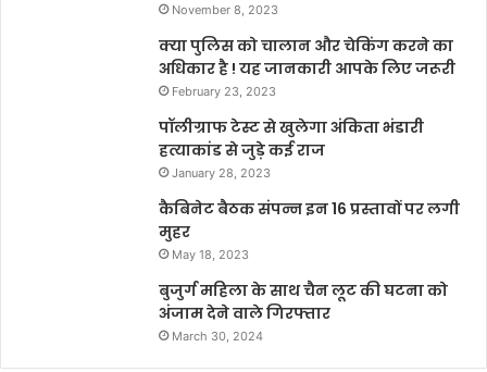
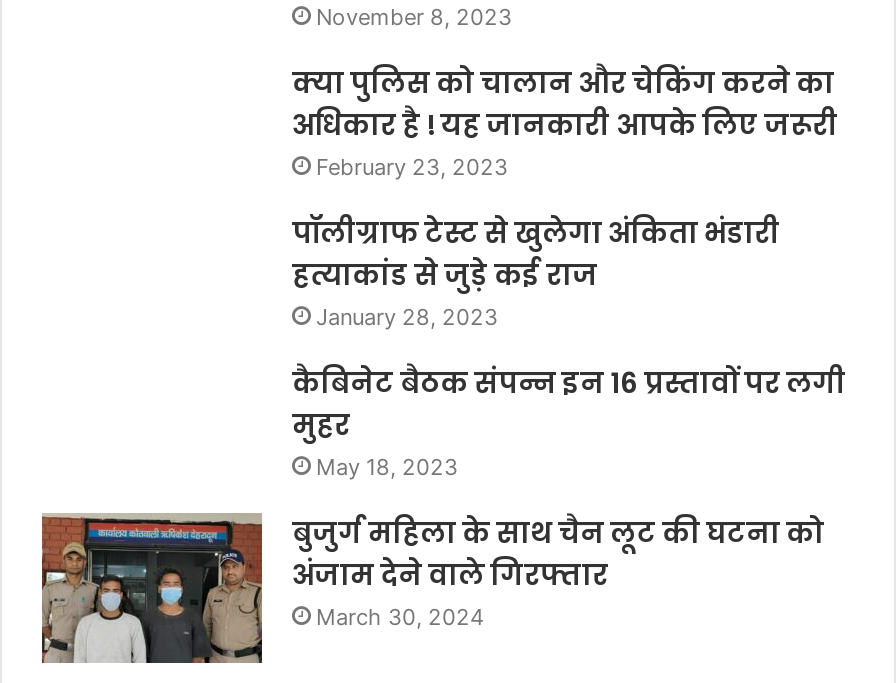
+ [image]
